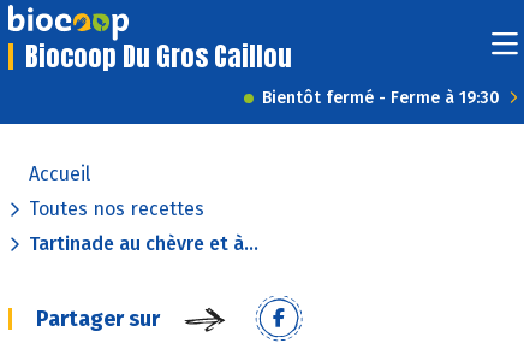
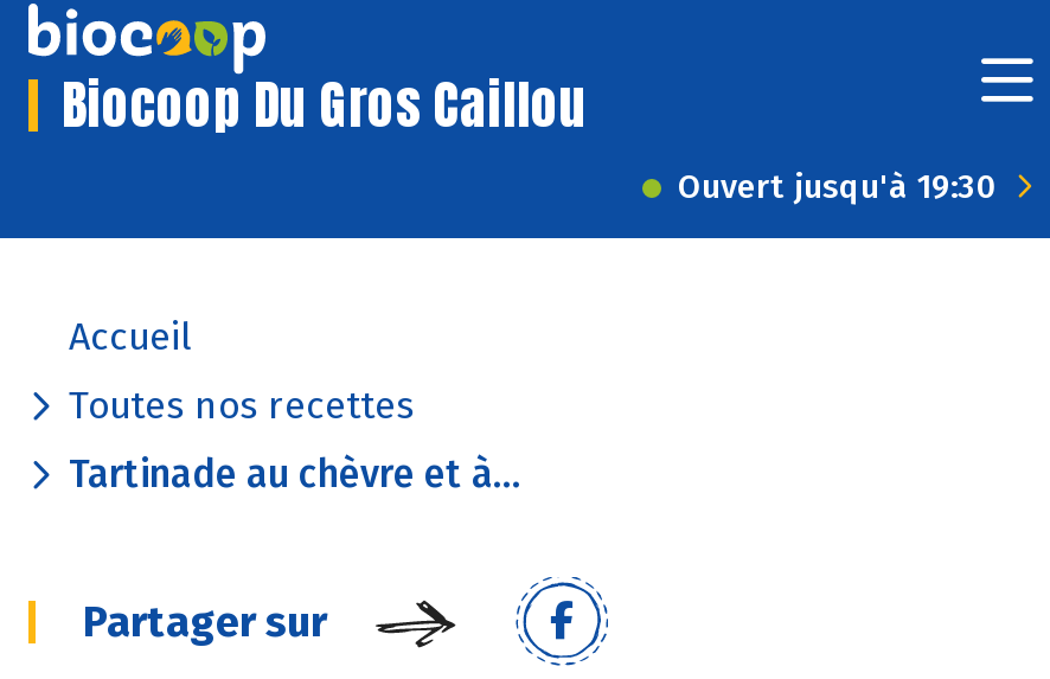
- Bientôt fermé - Ferme à 19:30
+ Ouvert jusqu'à 19:30
